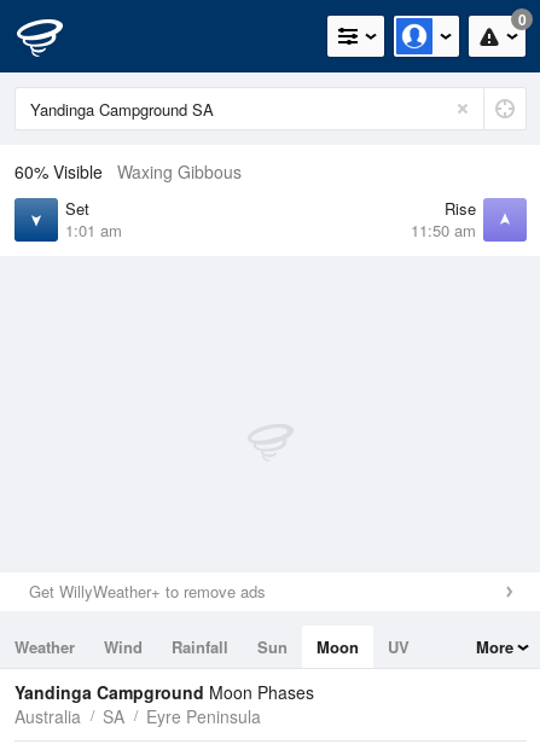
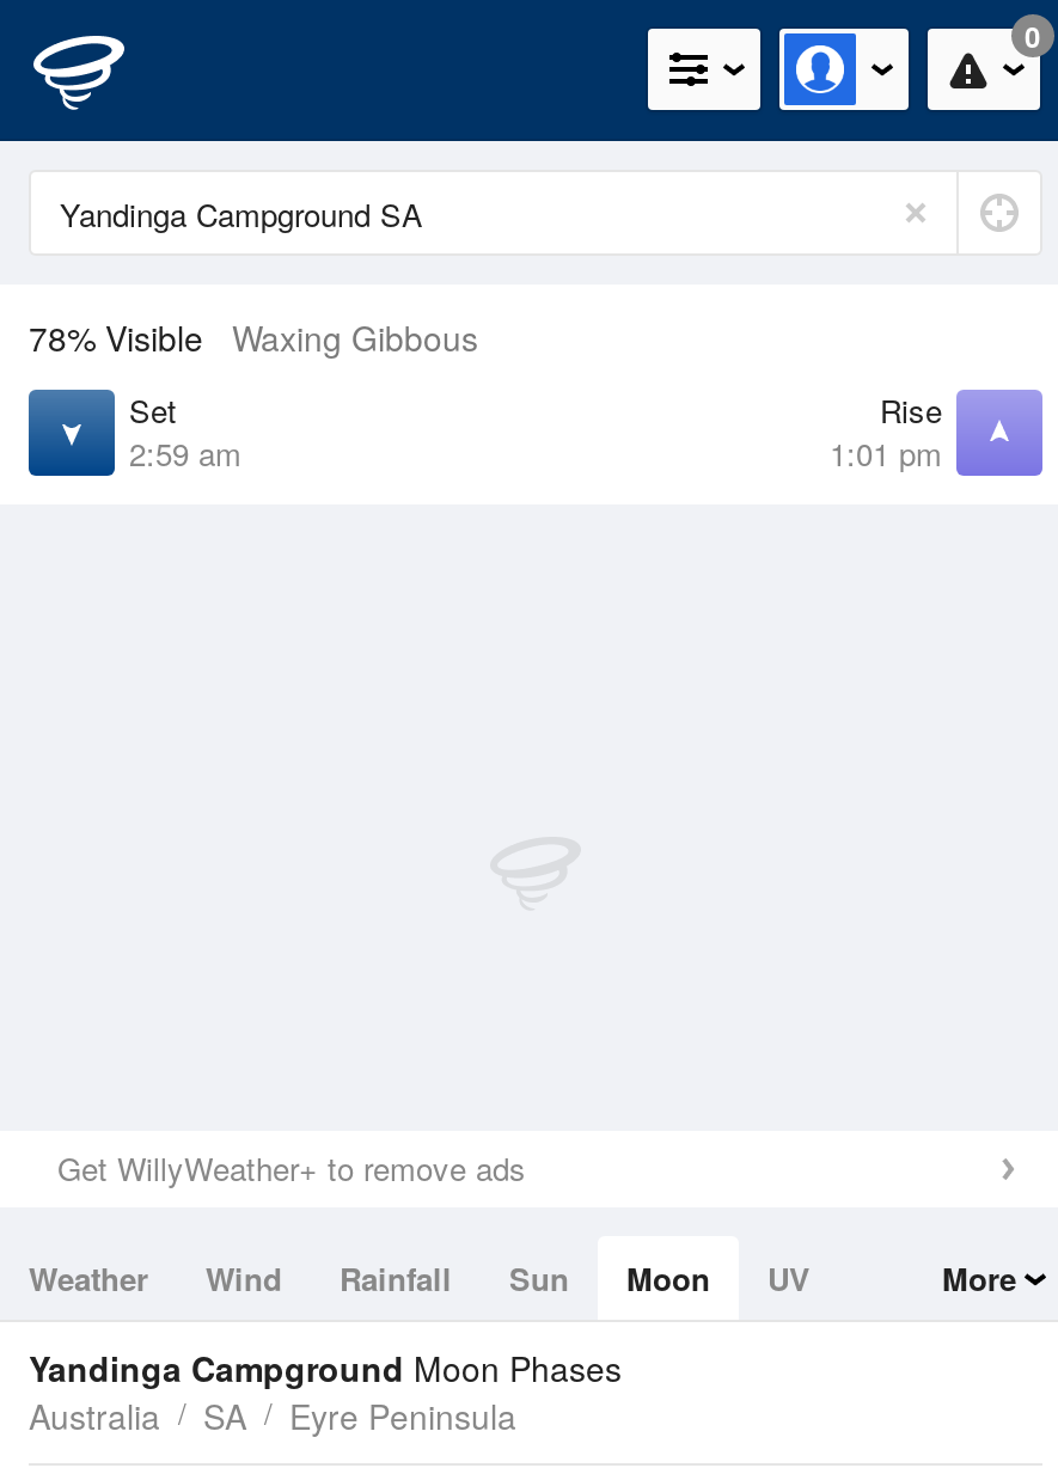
- 60% Visible Waxing Gibbous
+ 78% Visible Waxing Gibbous

- 1:01 am
+ 2:59 am

- 11:50 am
+ 1:01 pm
